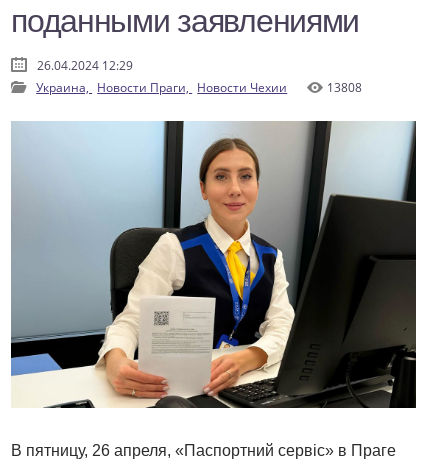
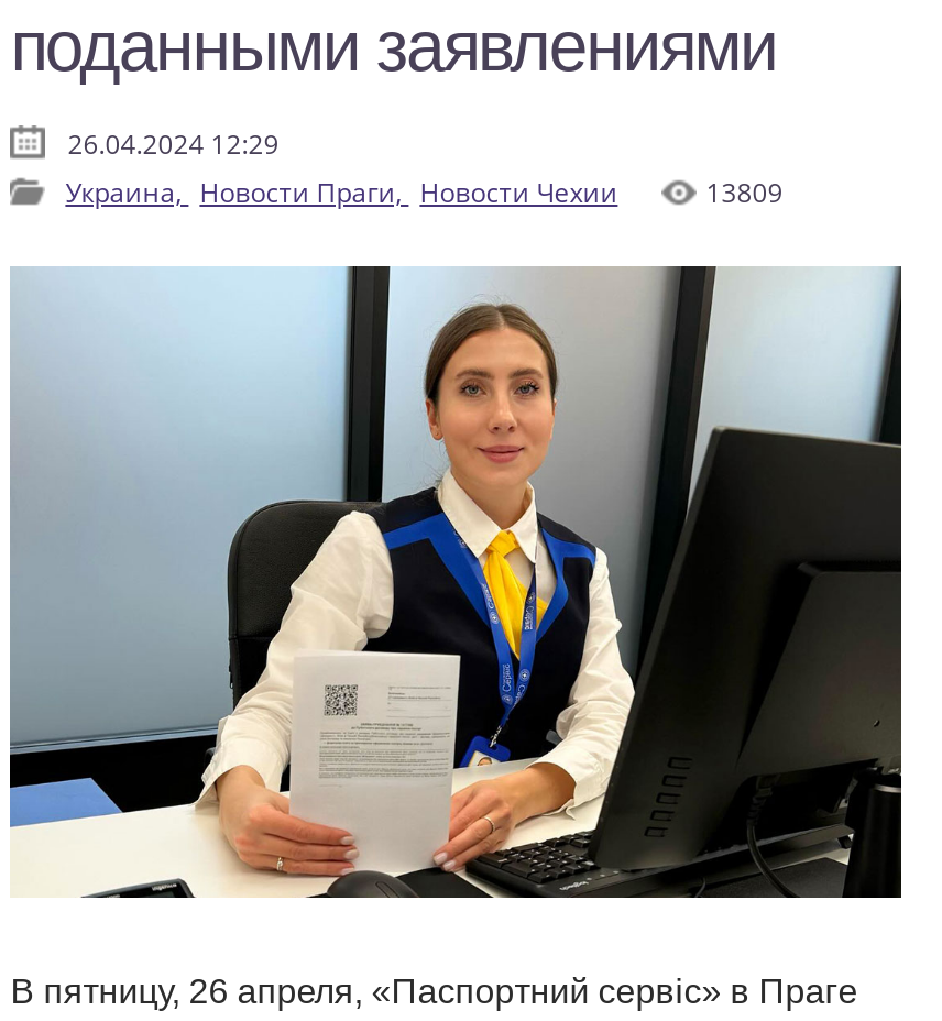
- 13808
+ 13809
